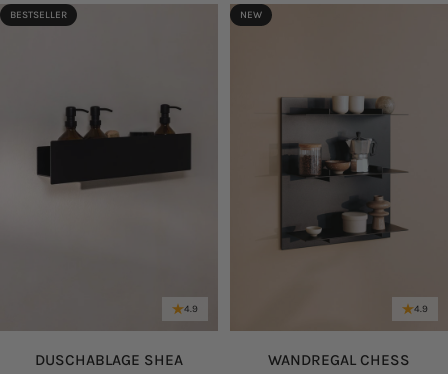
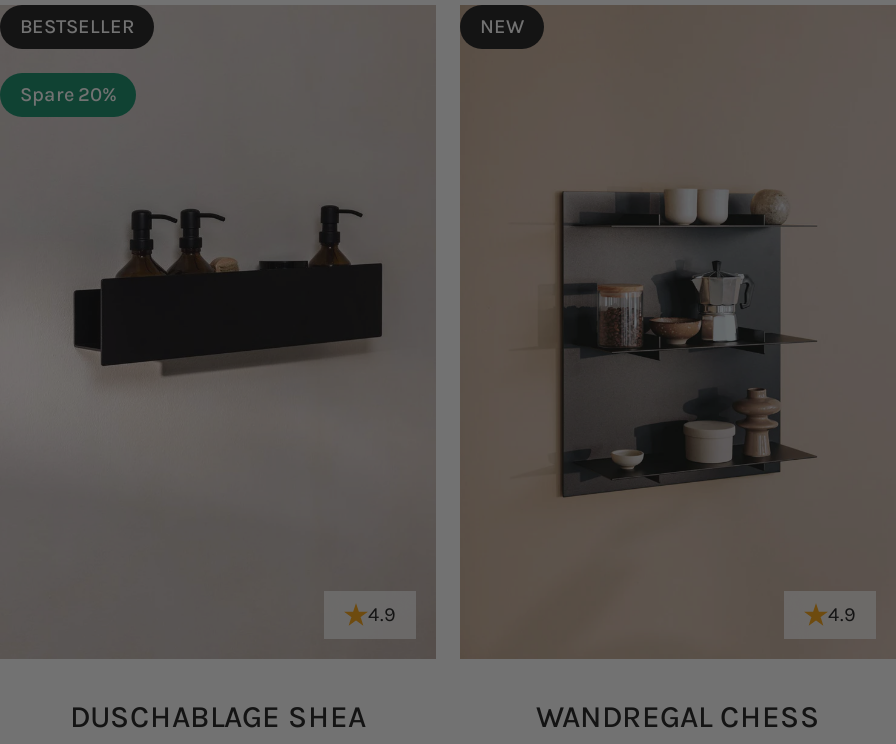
+ Spare 20%
